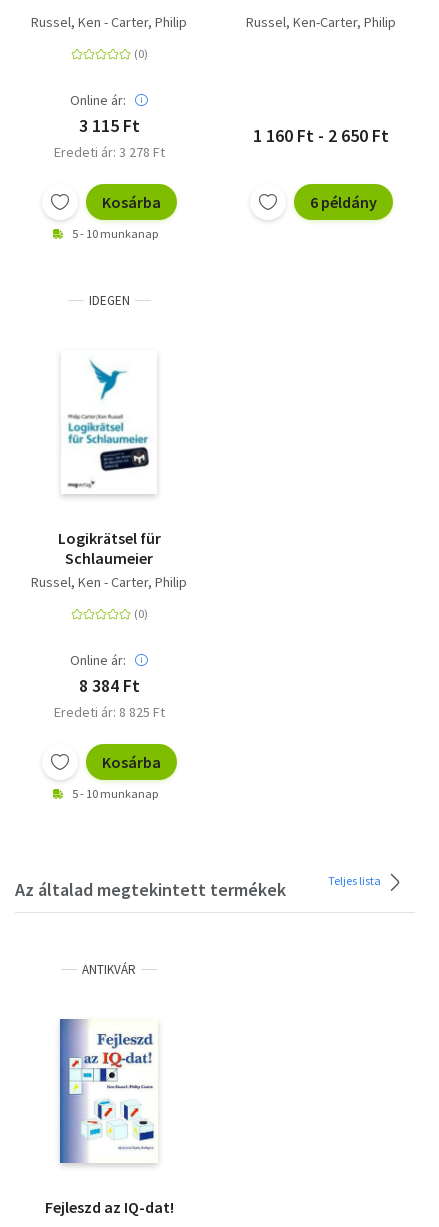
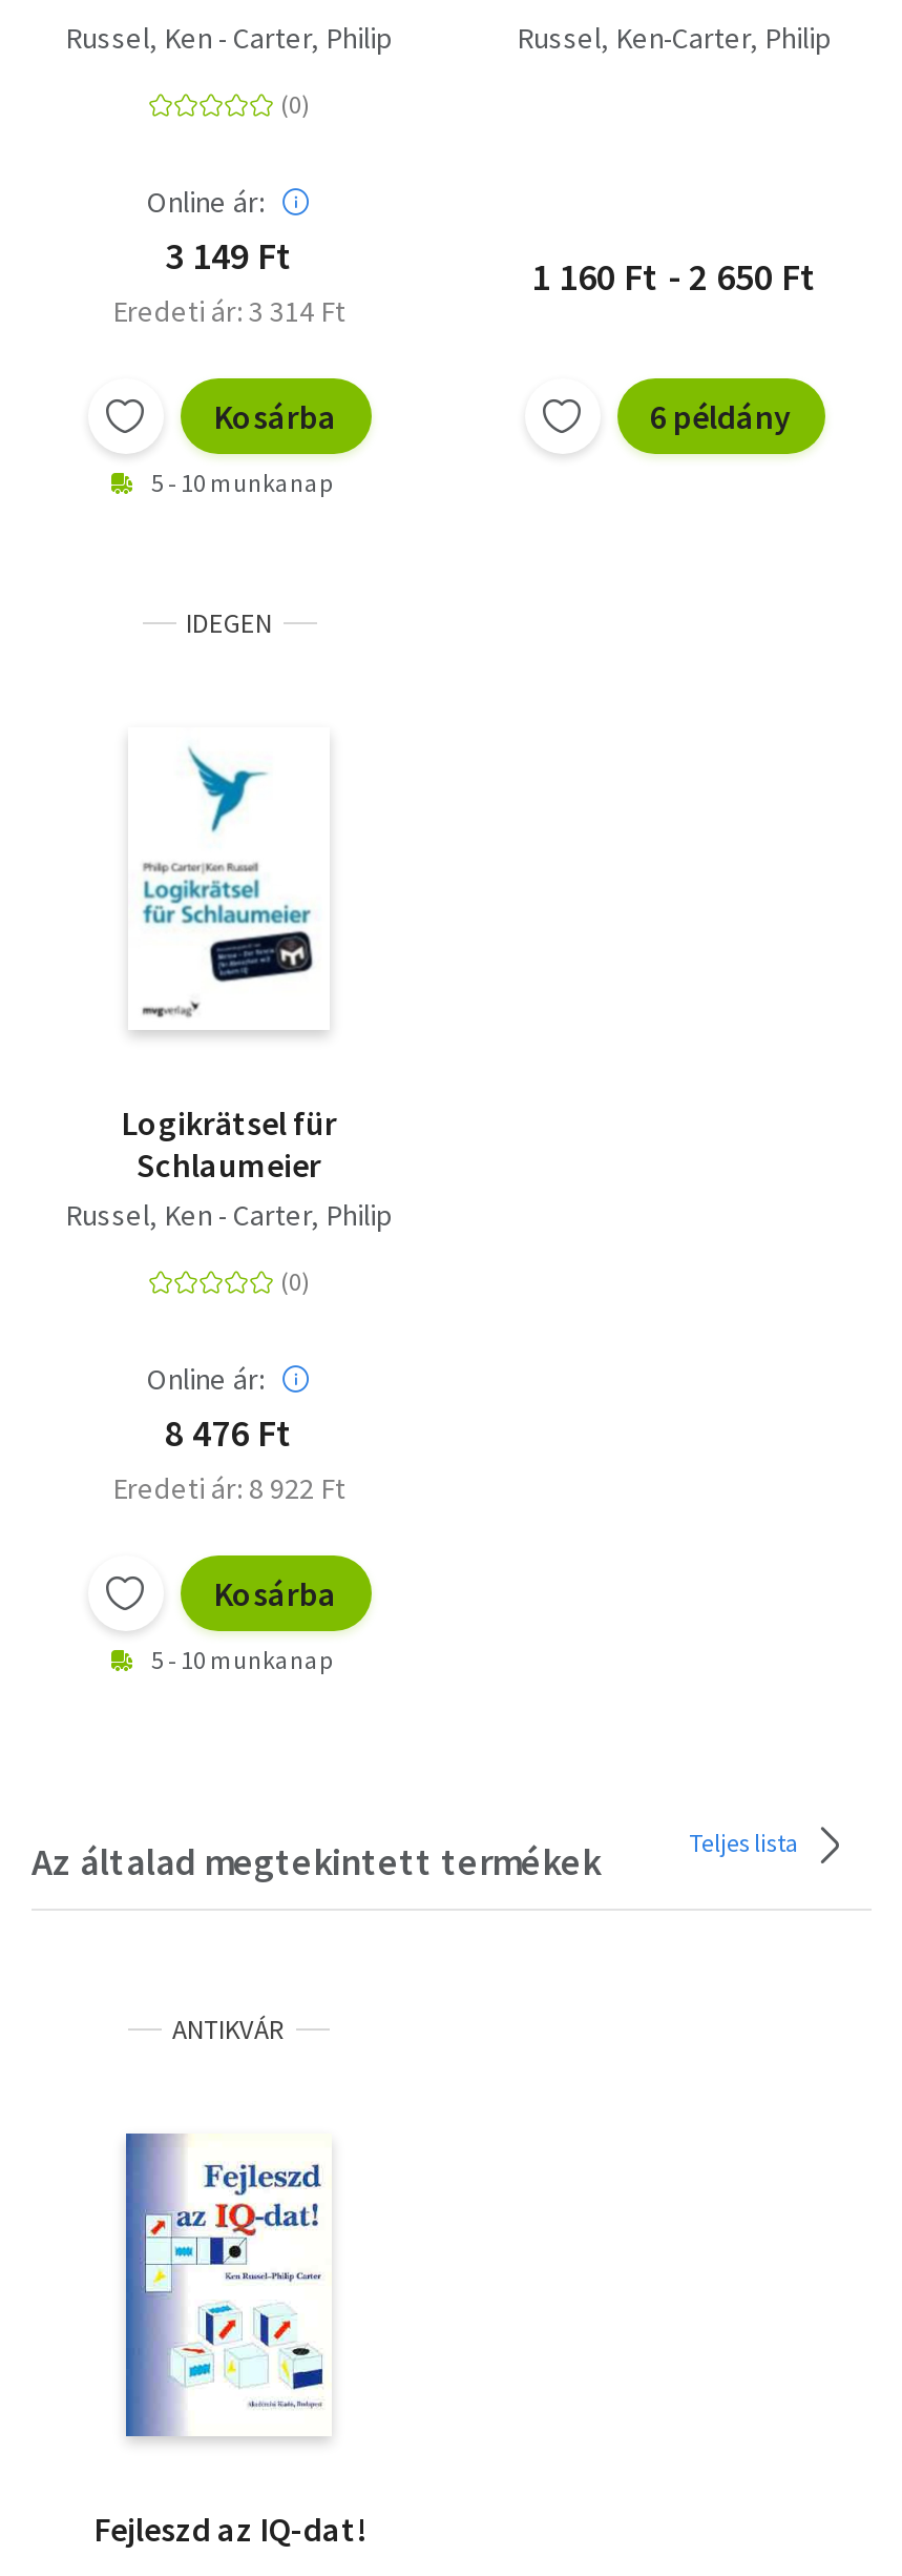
- 3 115 Ft
+ 3 149 Ft

- Eredeti ár: 3 278 Ft
+ Eredeti ár: 3 314 Ft

- 8 384 Ft
+ 8 476 Ft

- Eredeti ár: 8 825 Ft
+ Eredeti ár: 8 922 Ft
